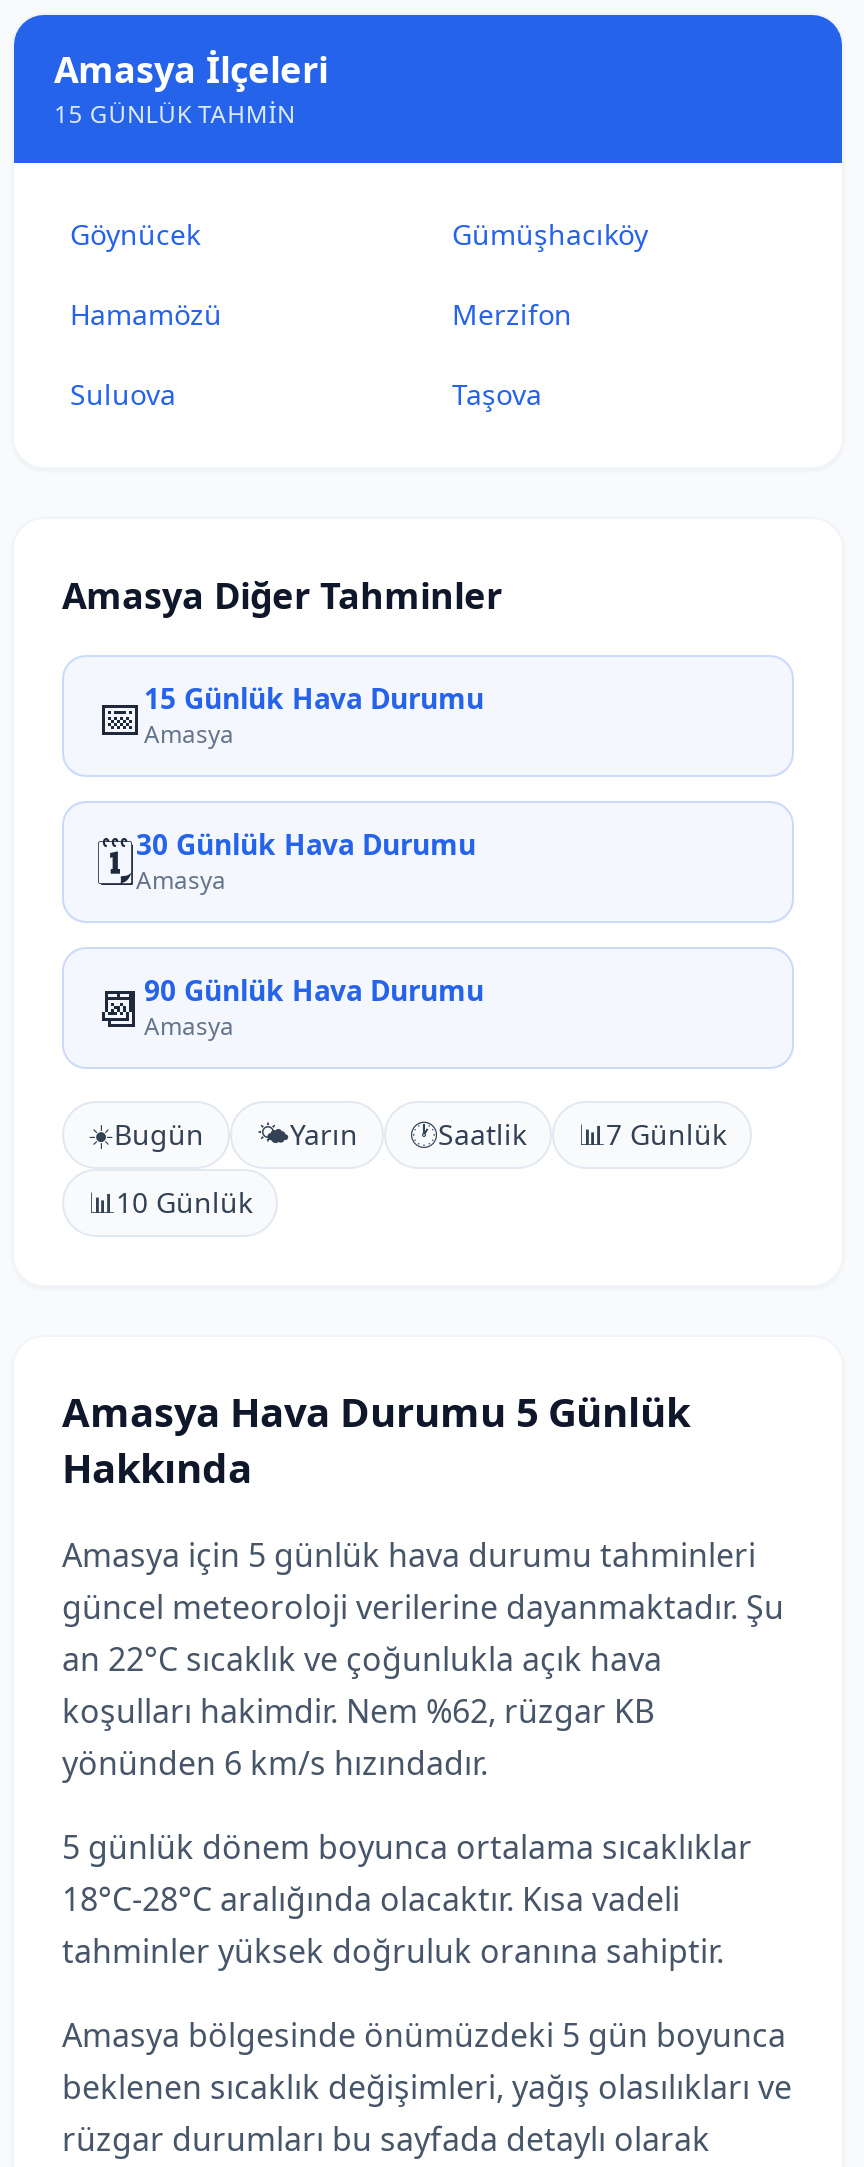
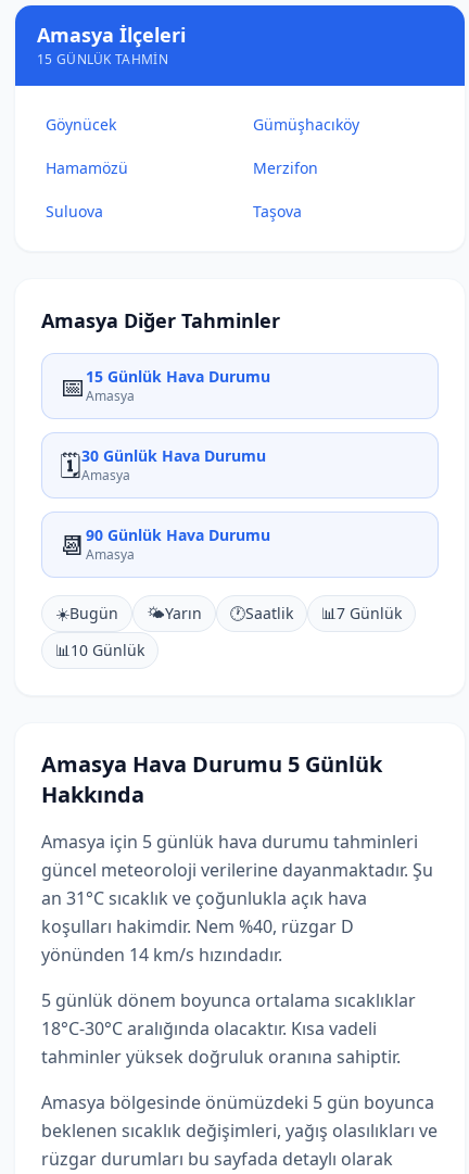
- an 22°C sıcaklık ve çoğunlukla açık hava
+ an 31°C sıcaklık ve çoğunlukla açık hava

- koşulları hakimdir. Nem %62, rüzgar KB
+ koşulları hakimdir. Nem %40, rüzgar D

- yönünden 6 km/s hızındadır.
+ yönünden 14 km/s hızındadır.

- 18°C-28°C aralığında olacaktır. Kısa vadeli
+ 18°C-30°C aralığında olacaktır. Kısa vadeli
